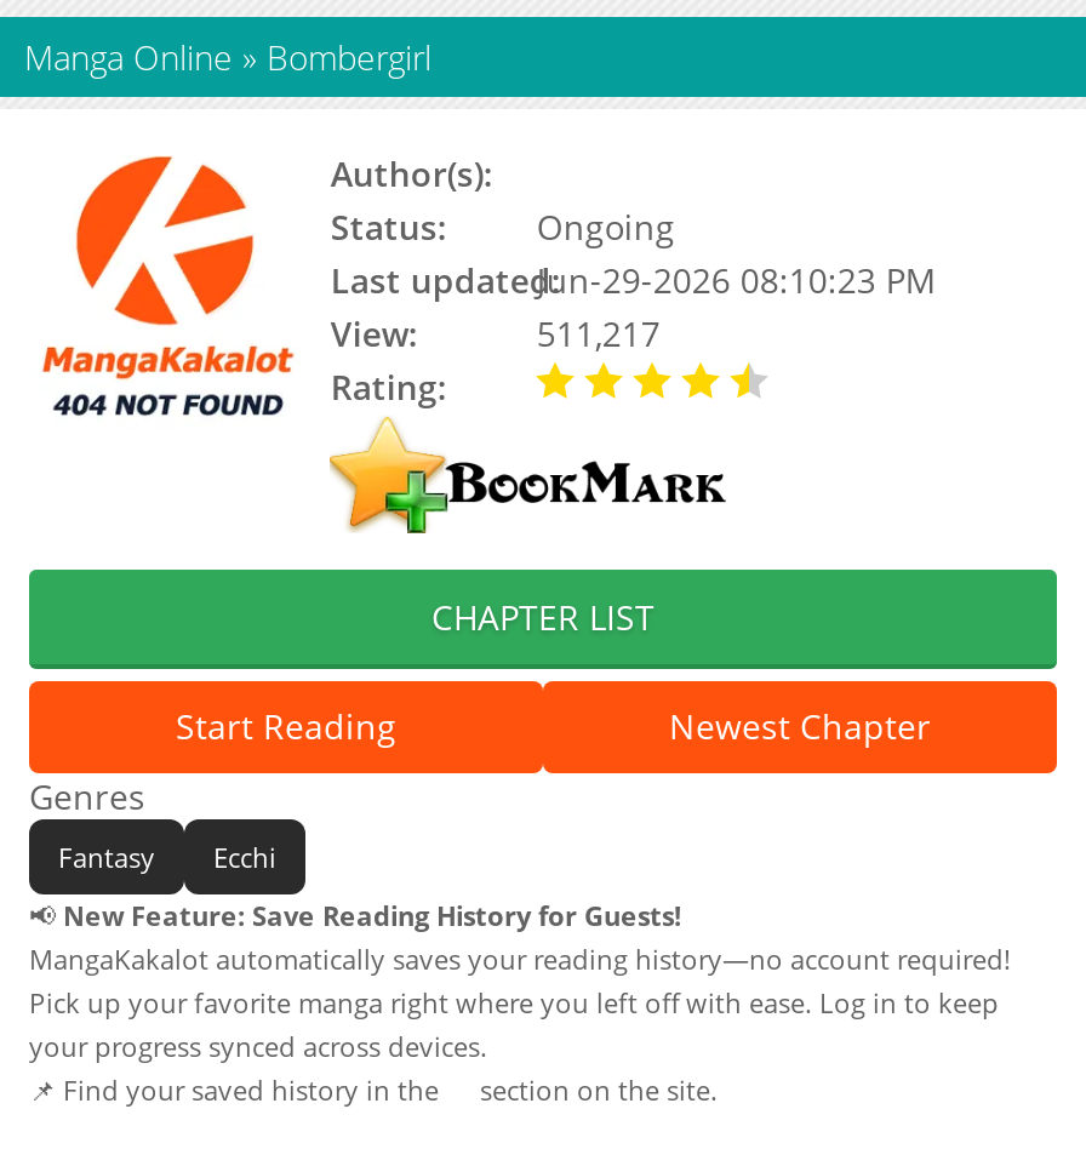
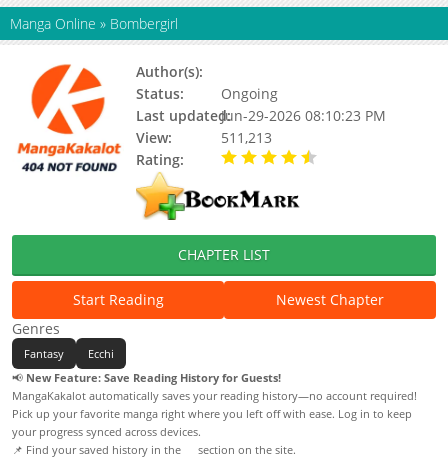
- 511,217
+ 511,213
